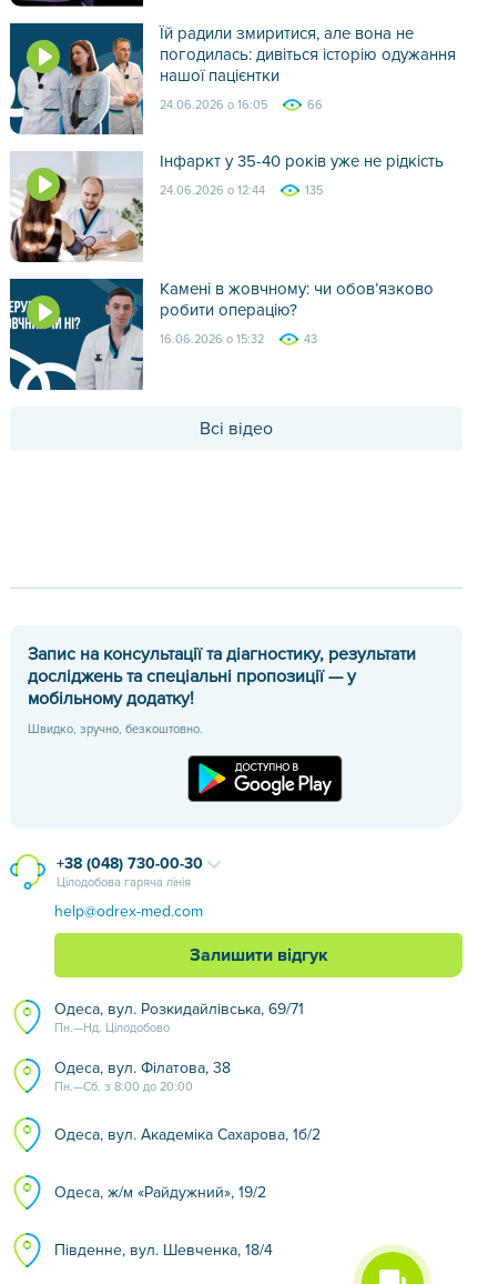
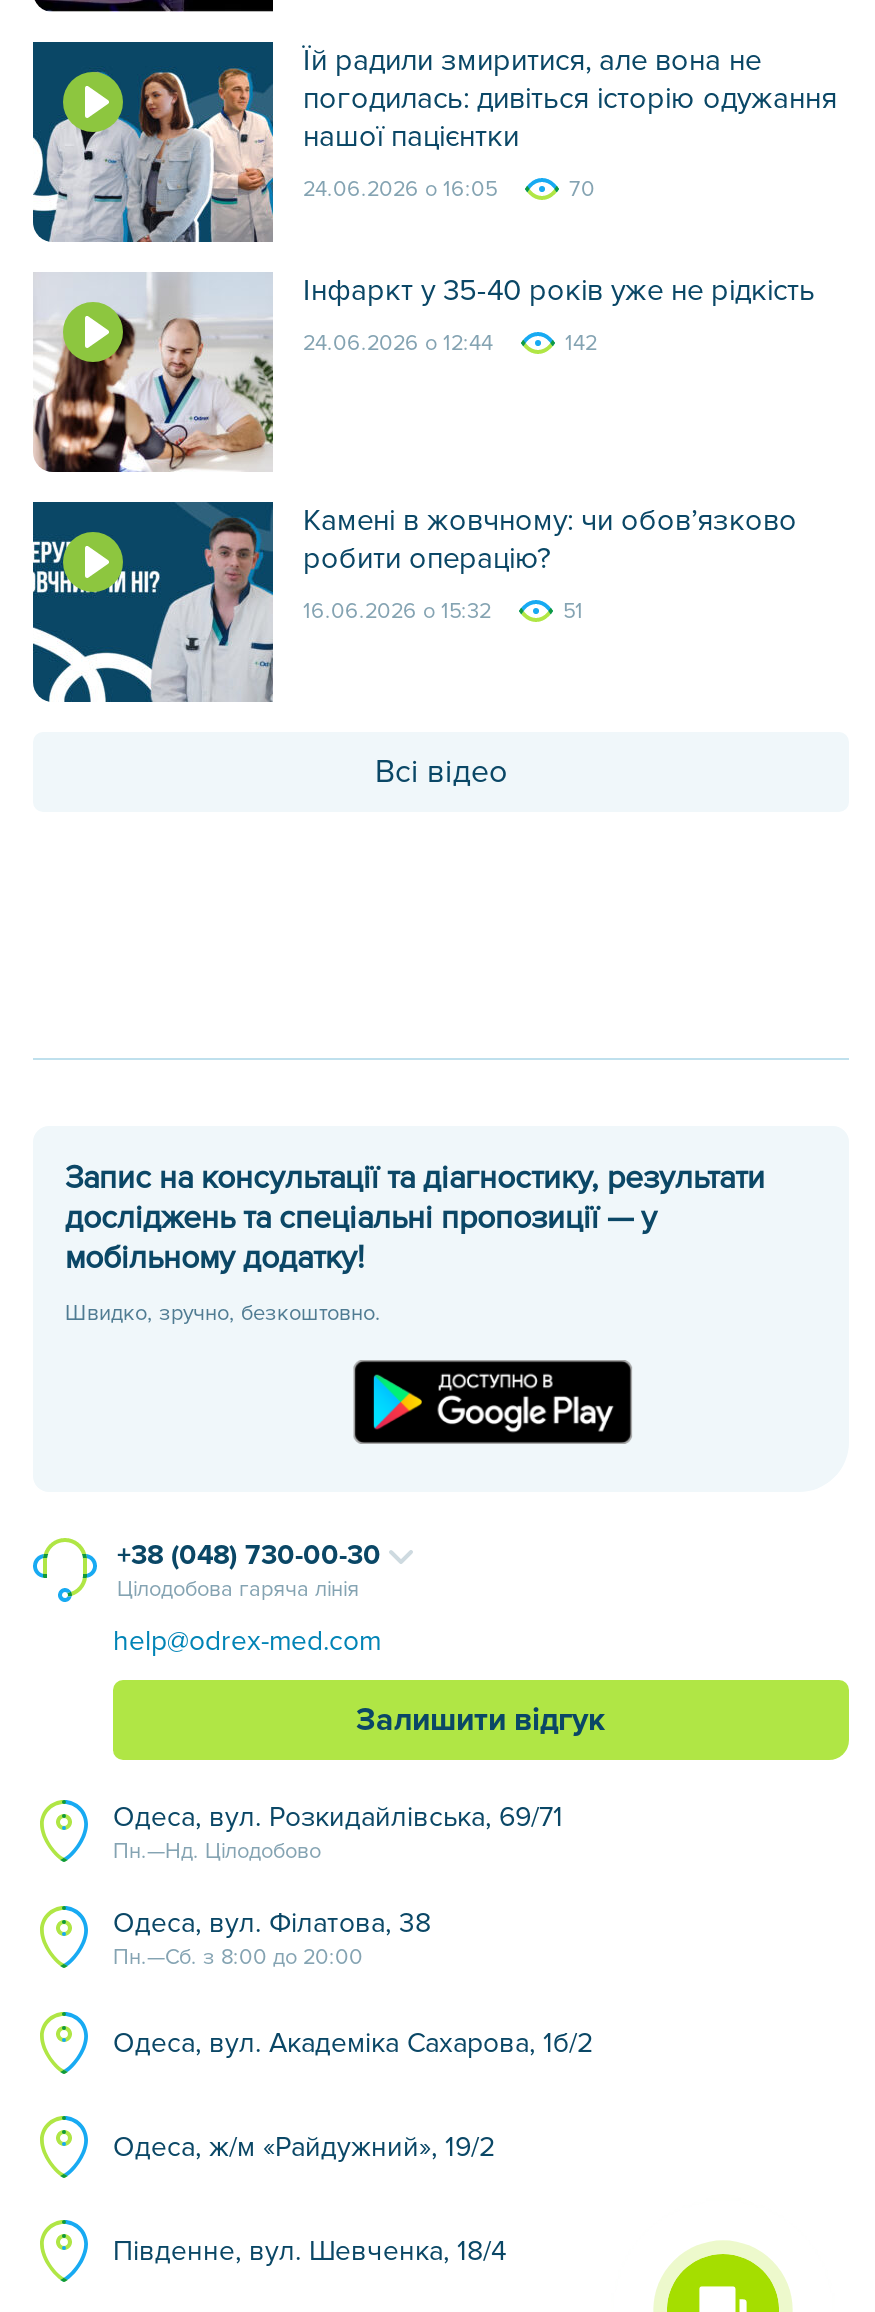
- 66
+ 70

- 135
+ 142

- 43
+ 51
